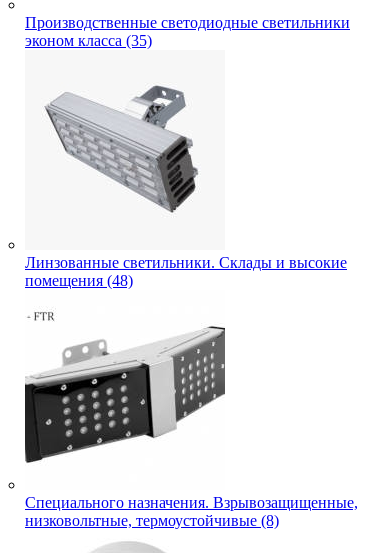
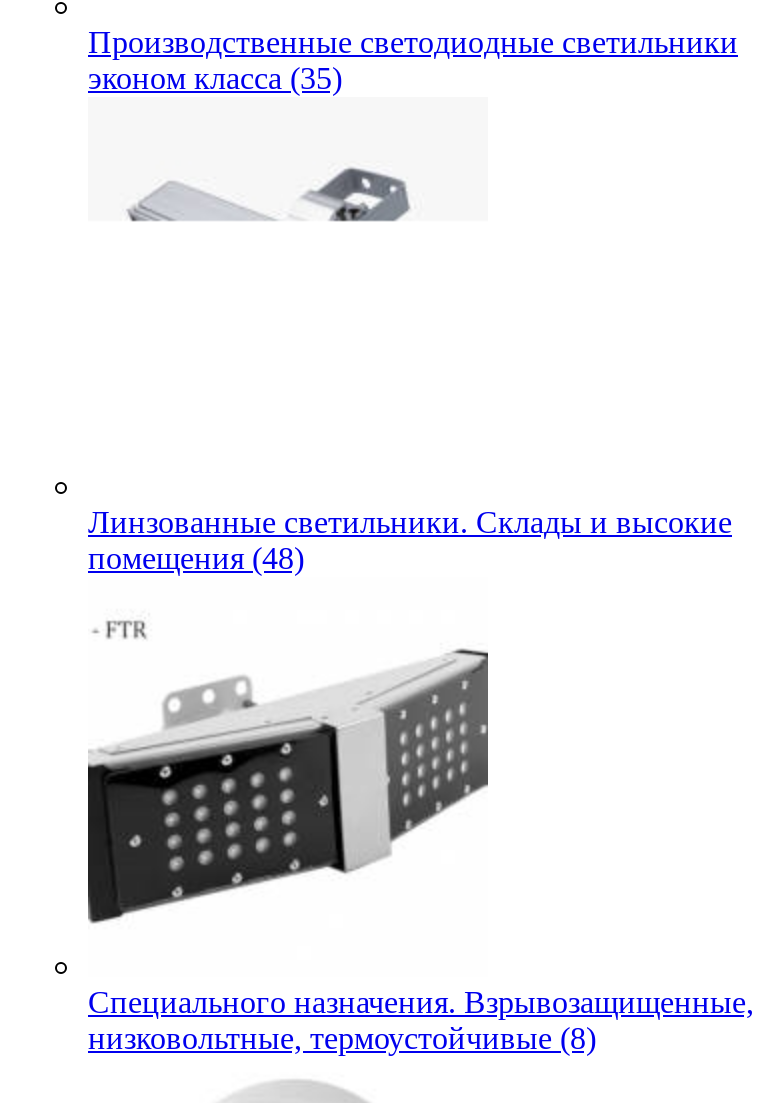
- [image]
